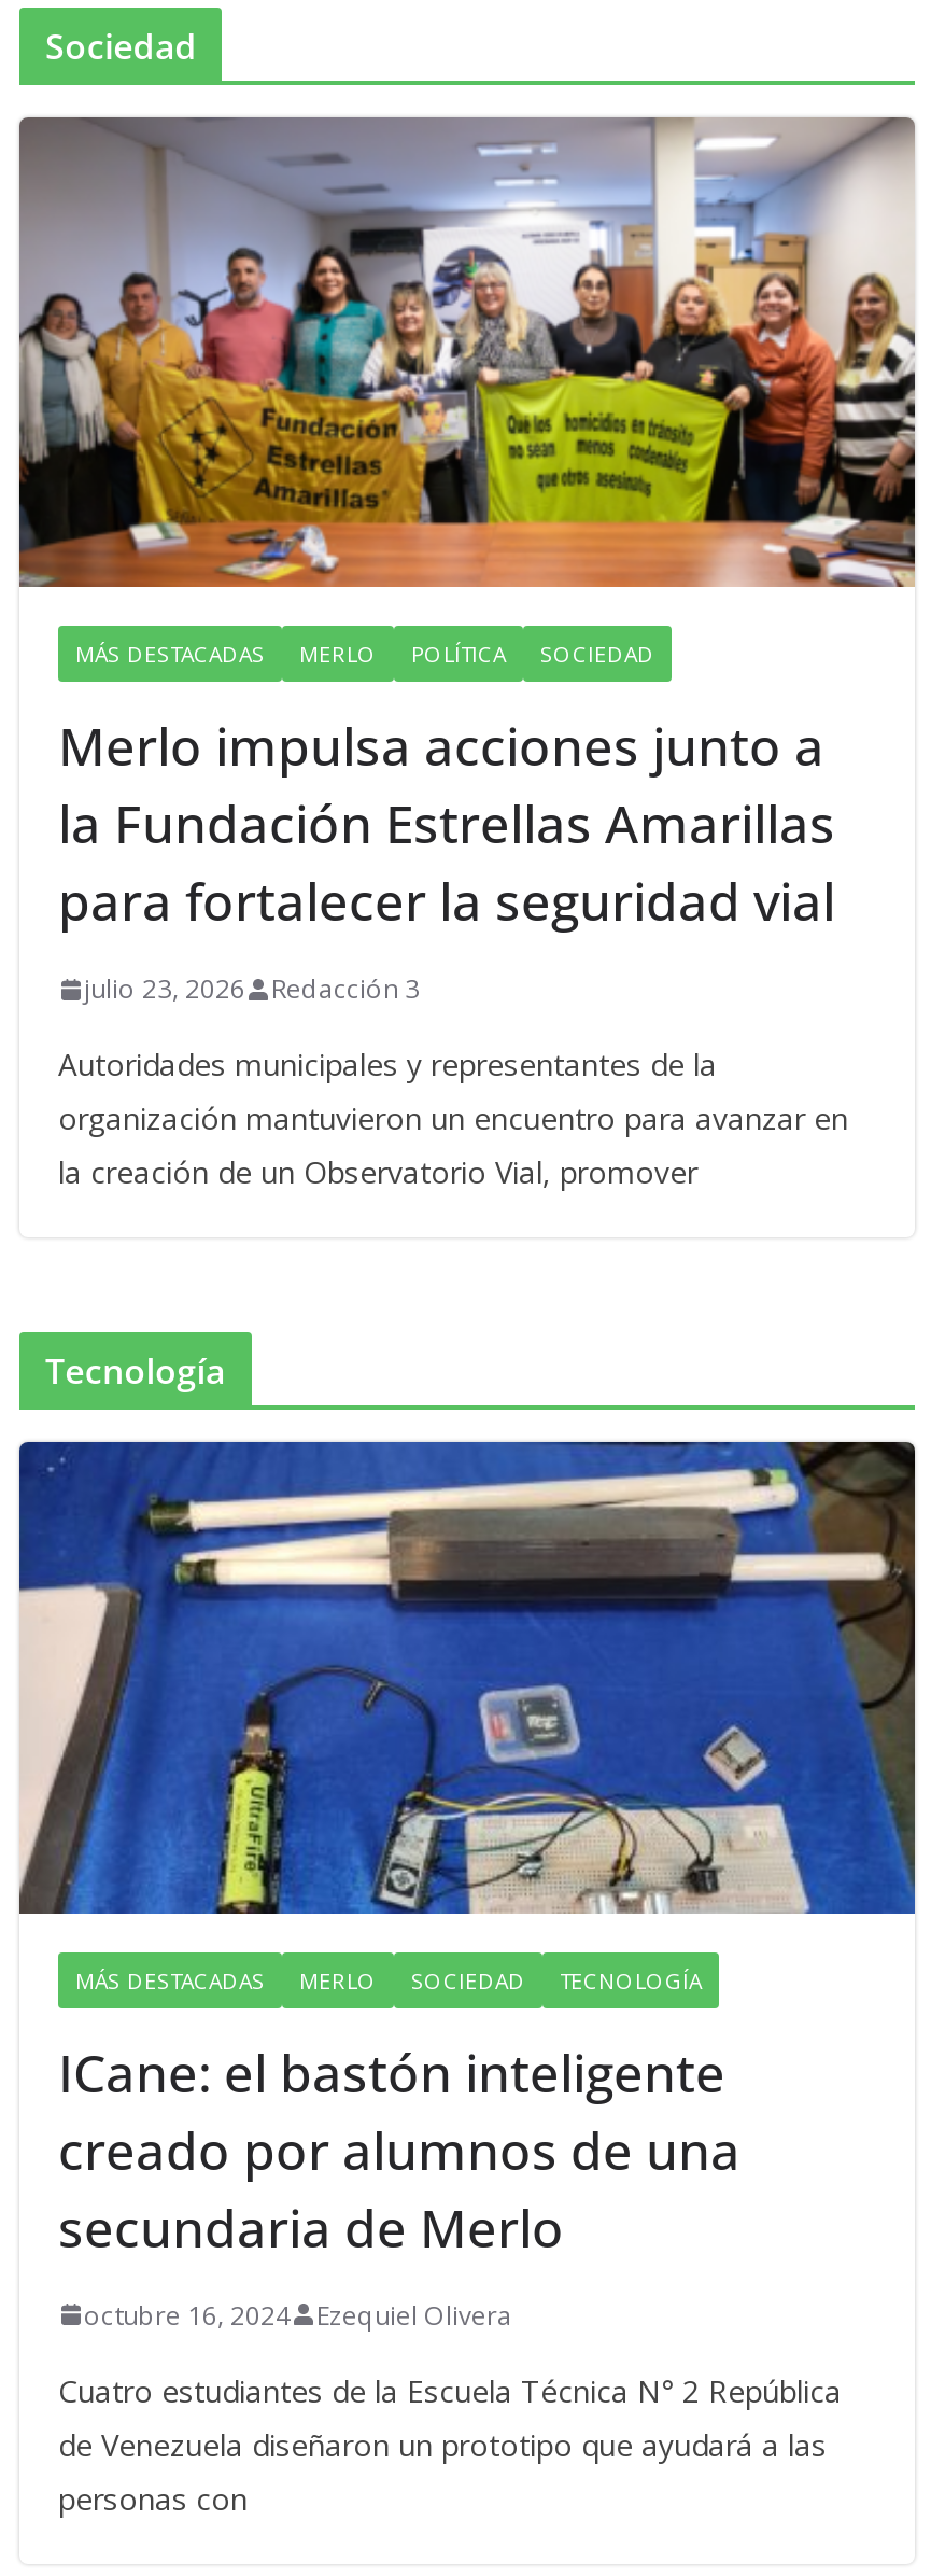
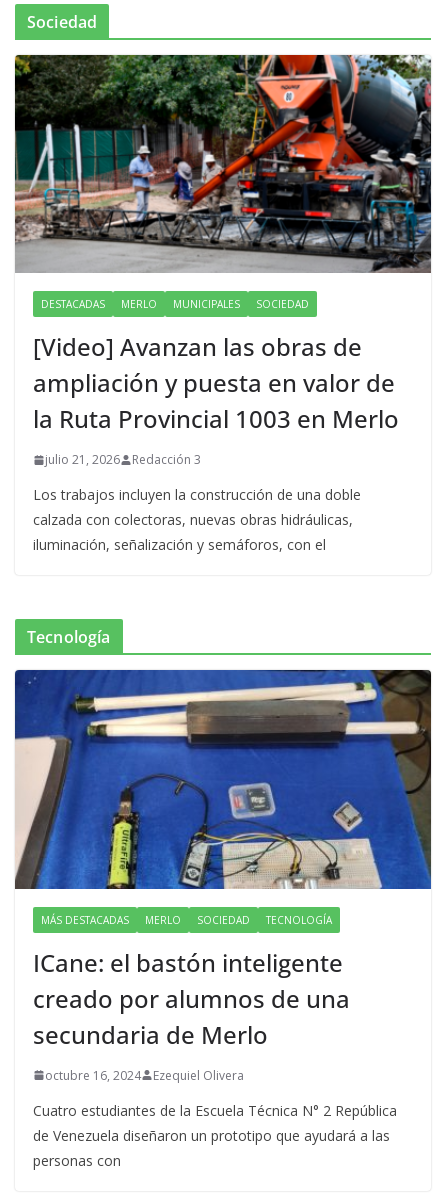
- [image]
- MÁS DESTACADAS
+ [image]
+ DESTACADAS

- POLÍTICA
+ MUNICIPALES

- Merlo impulsa acciones junto a
- la Fundación Estrellas Amarillas
- para fortalecer la seguridad vial
+ [Video] Avanzan las obras de
+ ampliación y puesta en valor de
+ la Ruta Provincial 1003 en Merlo

- julio 23, 2026 Redacción 3
+ julio 21, 2026 Redacción 3

- Autoridades municipales y representantes de la
- organización mantuvieron un encuentro para avanzar en
- la creación de un Observatorio Vial, promover
+ Los trabajos incluyen la construcción de una doble
+ calzada con colectoras, nuevas obras hidráulicas,
+ iluminación, señalización y semáforos, con el
